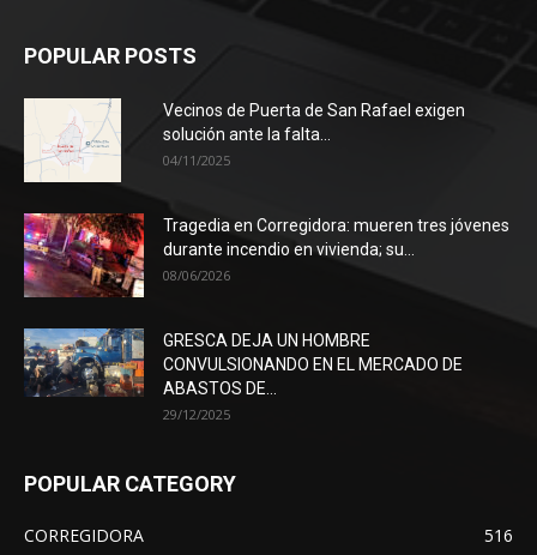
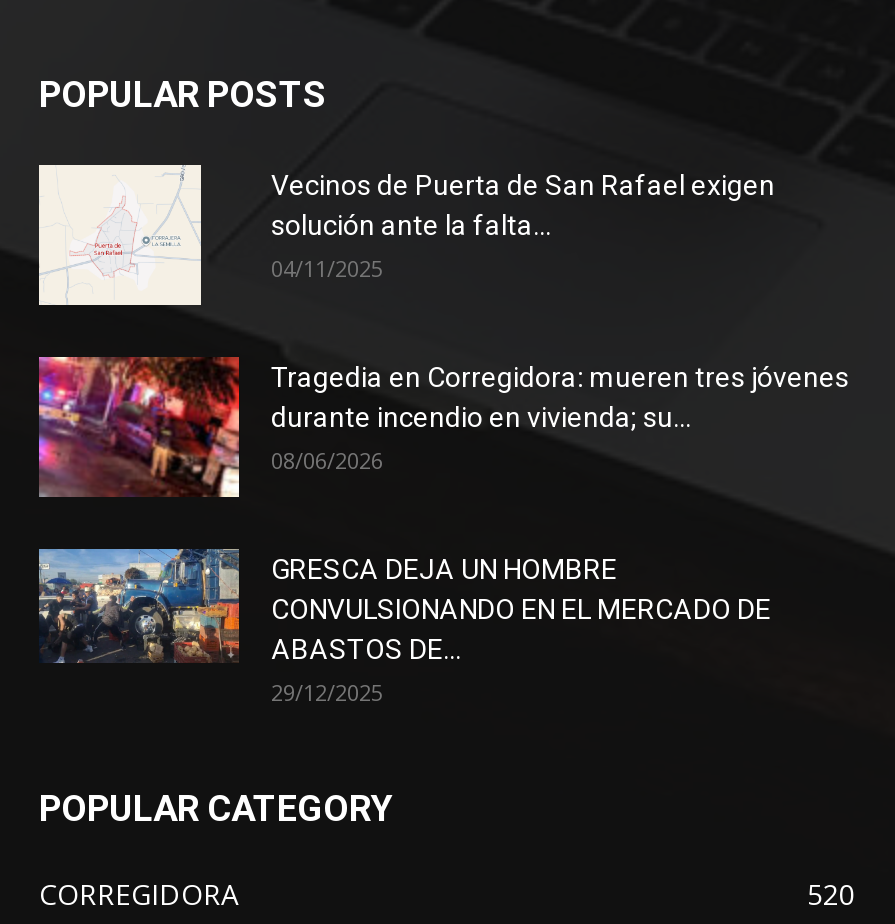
- 516
+ 520
